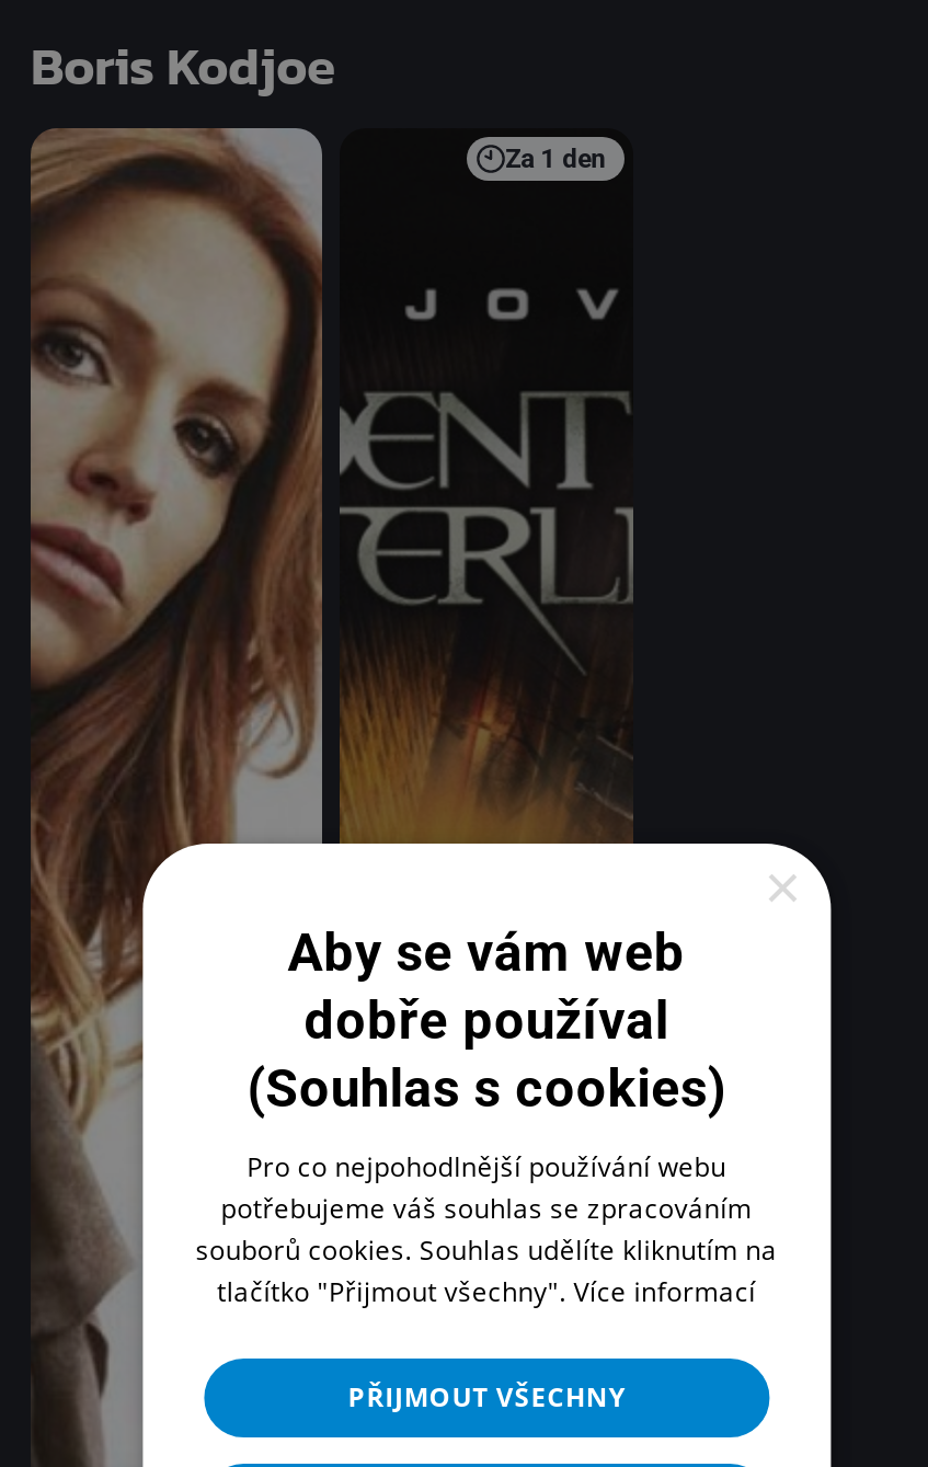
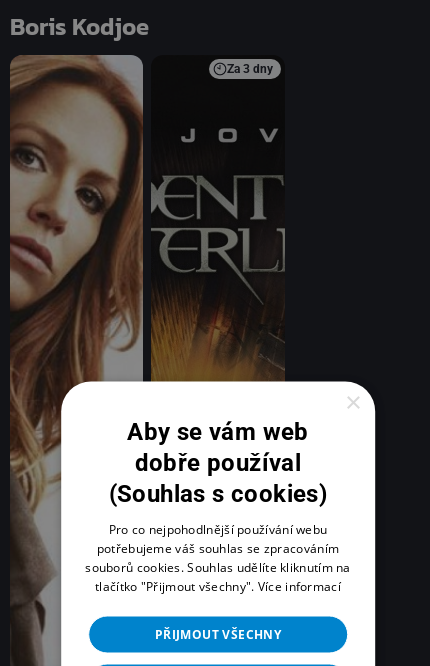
- Za 1 den
+ Za 3 dny
